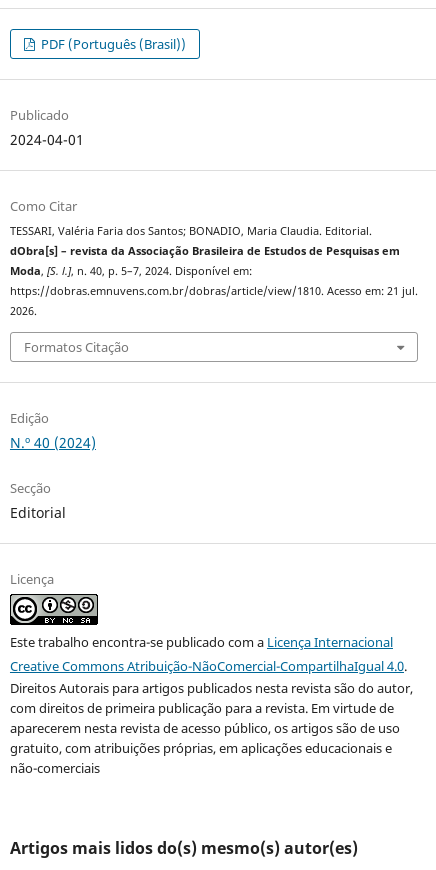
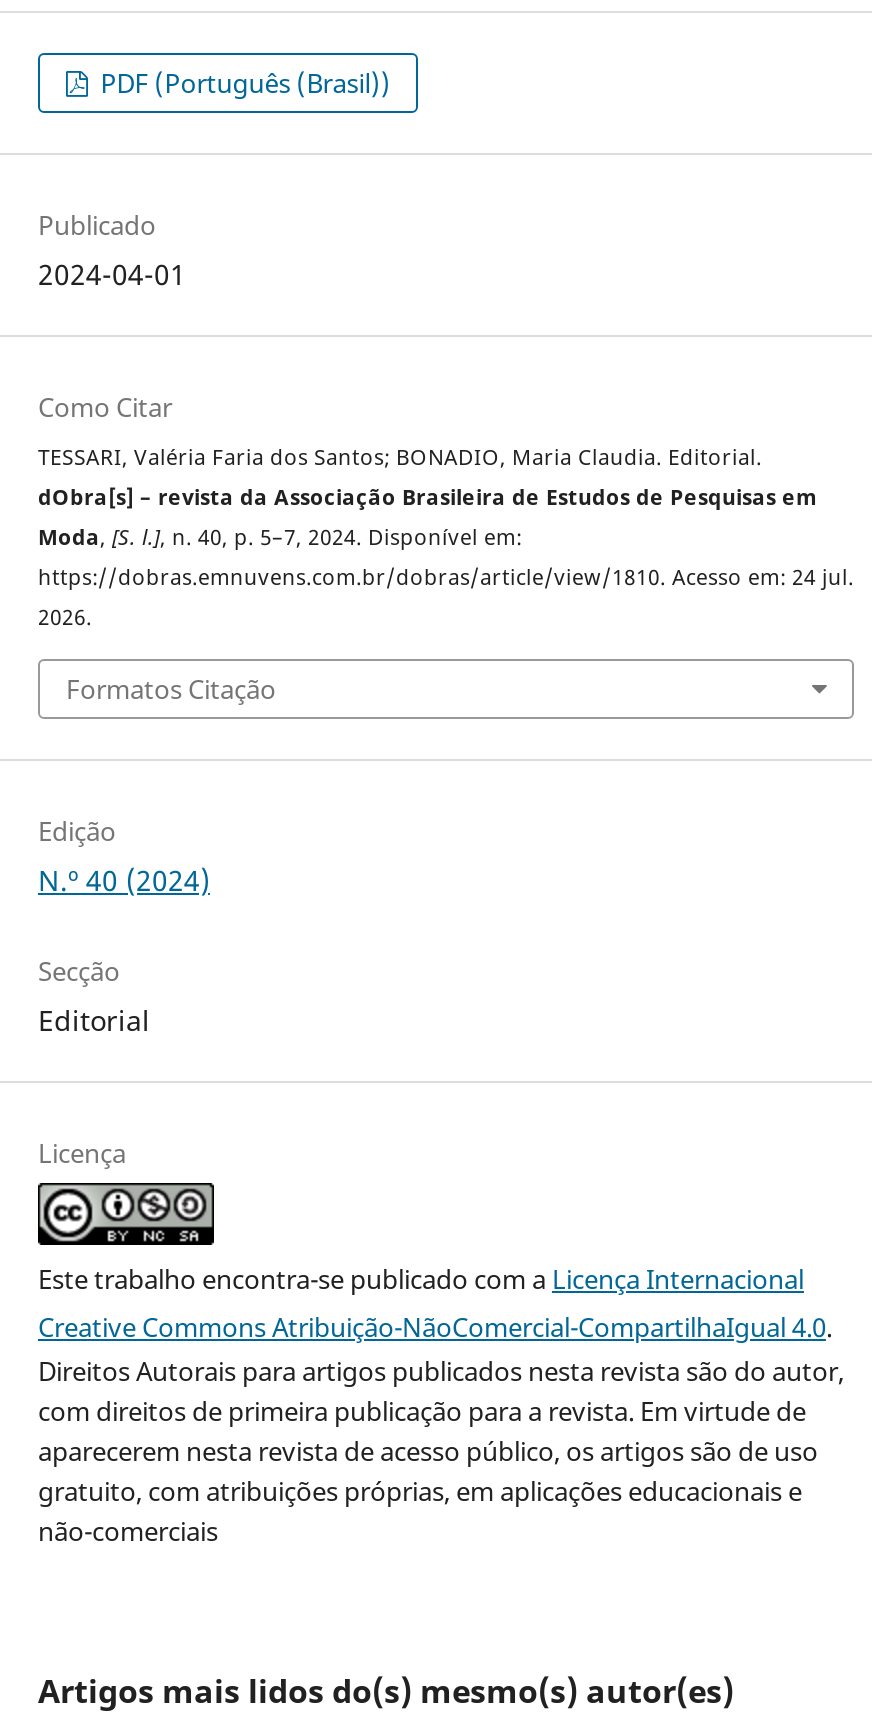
- https://dobras.emnuvens.com.br/dobras/article/view/1810. Acesso em: 21 jul.
+ https://dobras.emnuvens.com.br/dobras/article/view/1810. Acesso em: 24 jul.
